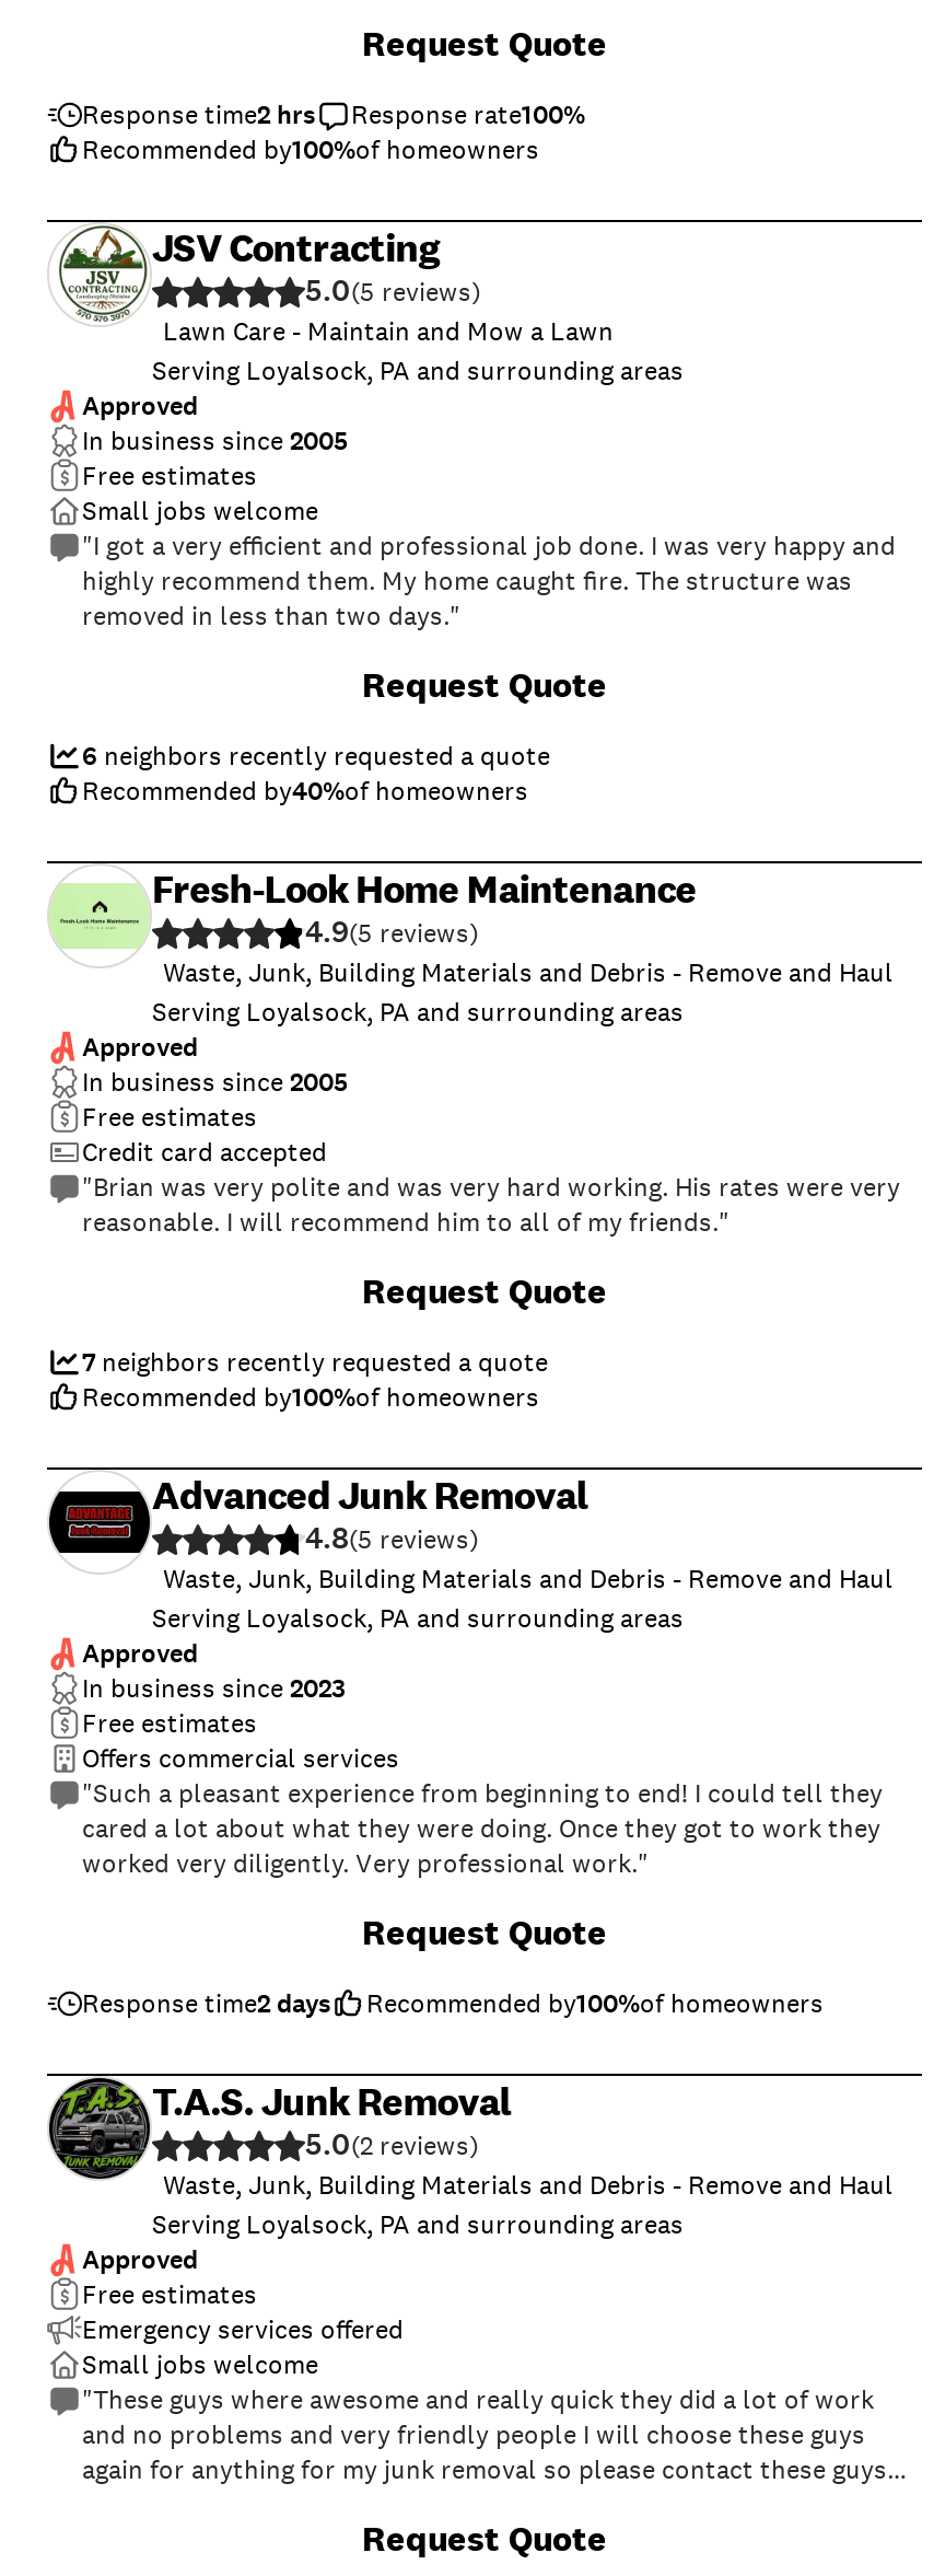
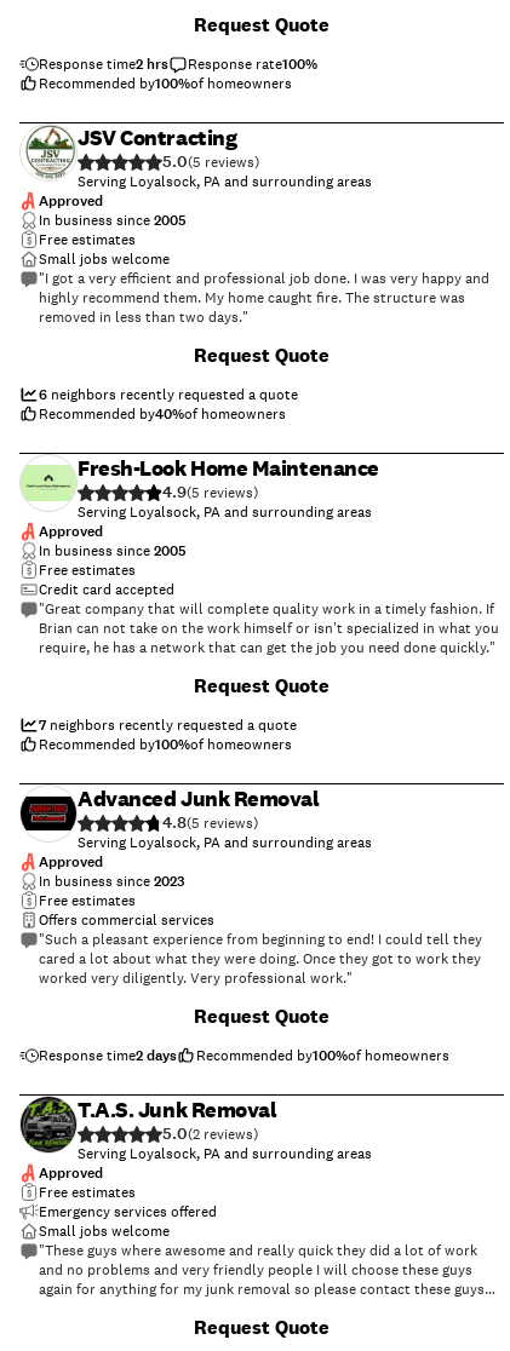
- Lawn Care - Maintain and Mow a Lawn

- Waste, Junk, Building Materials and Debris - Remove and Haul

- "Brian was very polite and was very hard working. His rates were very
- reasonable. I will recommend him to all of my friends."
+ "Great company that will complete quality work in a timely fashion. If
+ Brian can not take on the work himself or isn't specialized in what you
+ require, he has a network that can get the job you need done quickly."

- Waste, Junk, Building Materials and Debris - Remove and Haul

- Waste, Junk, Building Materials and Debris - Remove and Haul
